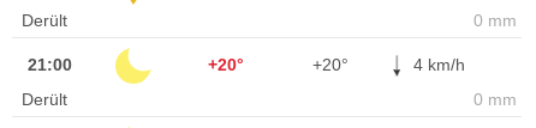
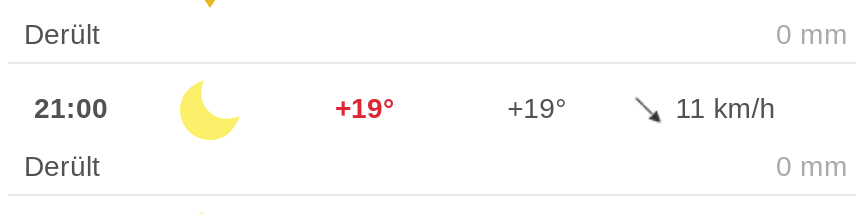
- +20°
+ +19°

- +20°
+ +19°

- 4 km/h
+ 11 km/h
